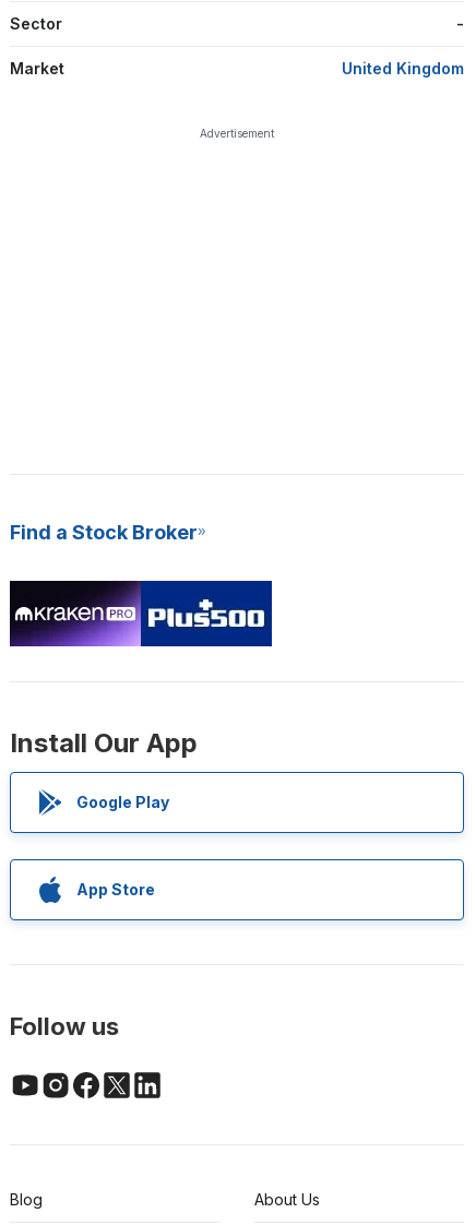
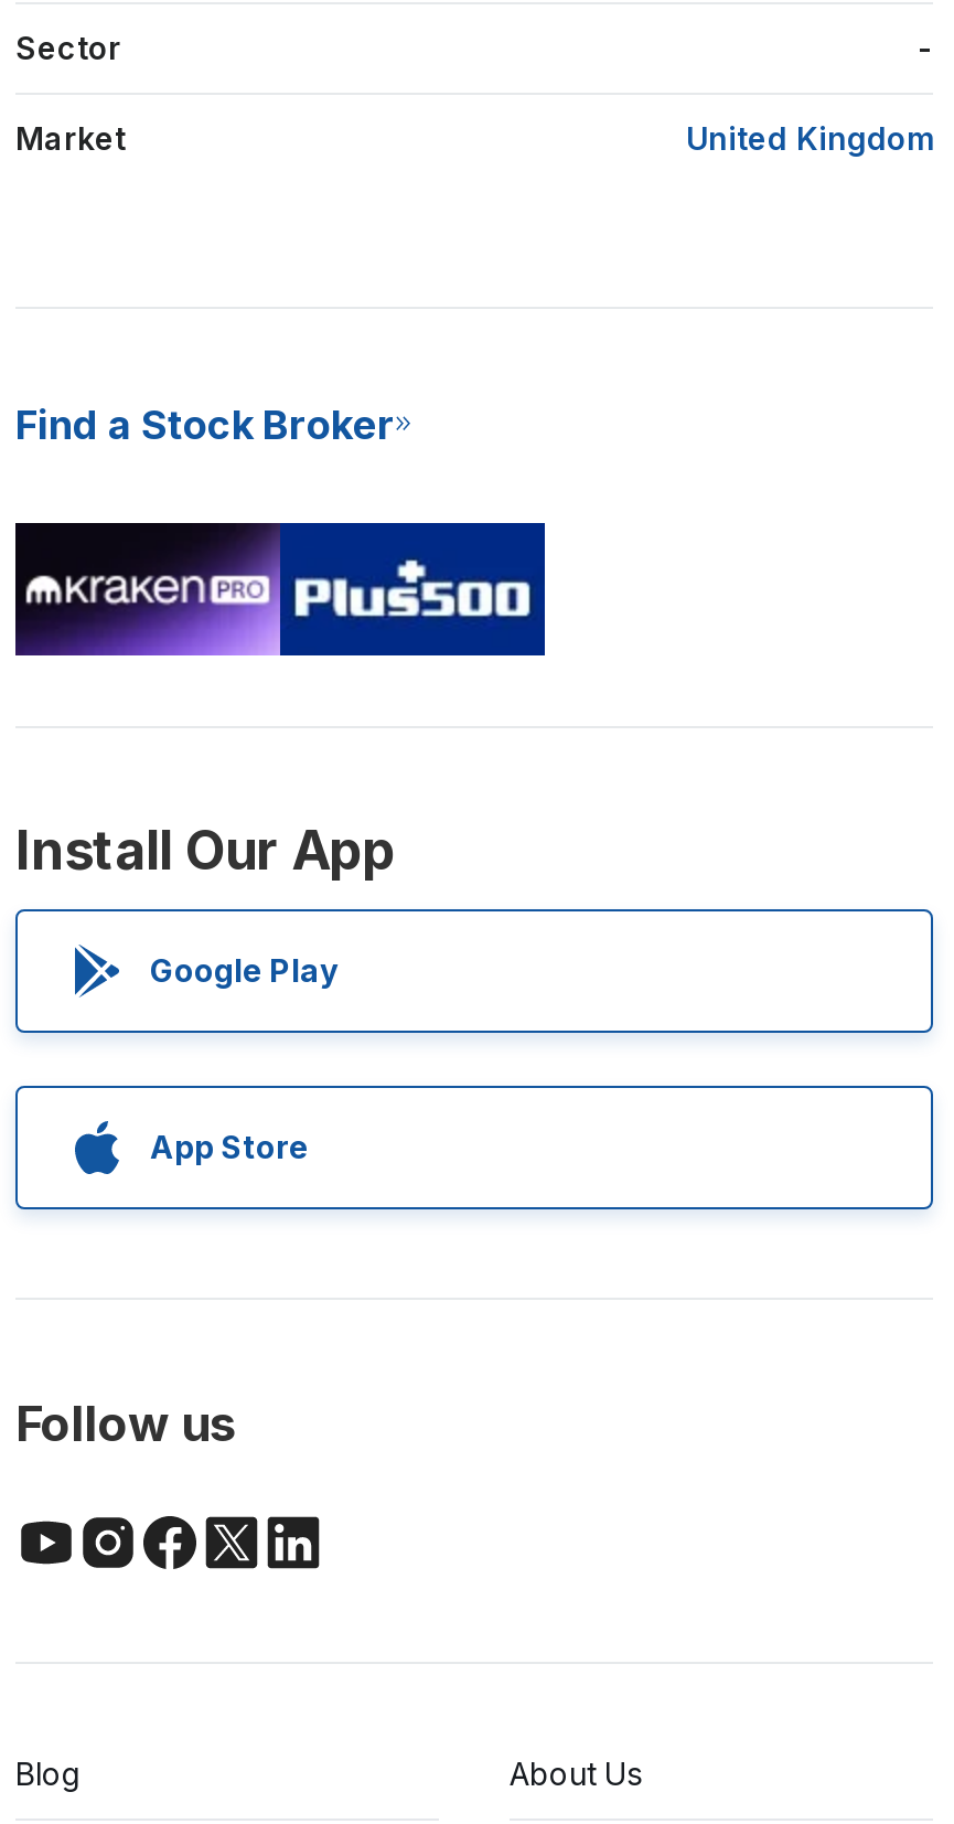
- Advertisement
